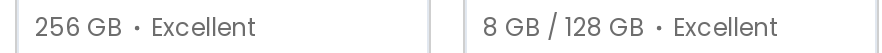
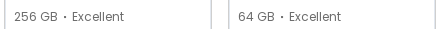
- 8 GB / 128 GB Excellent
+ 64 GB Excellent
